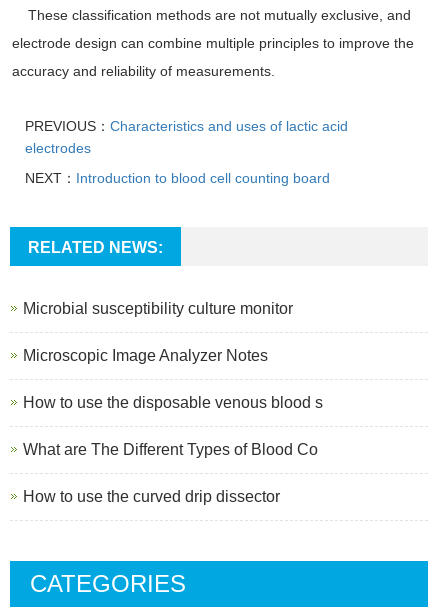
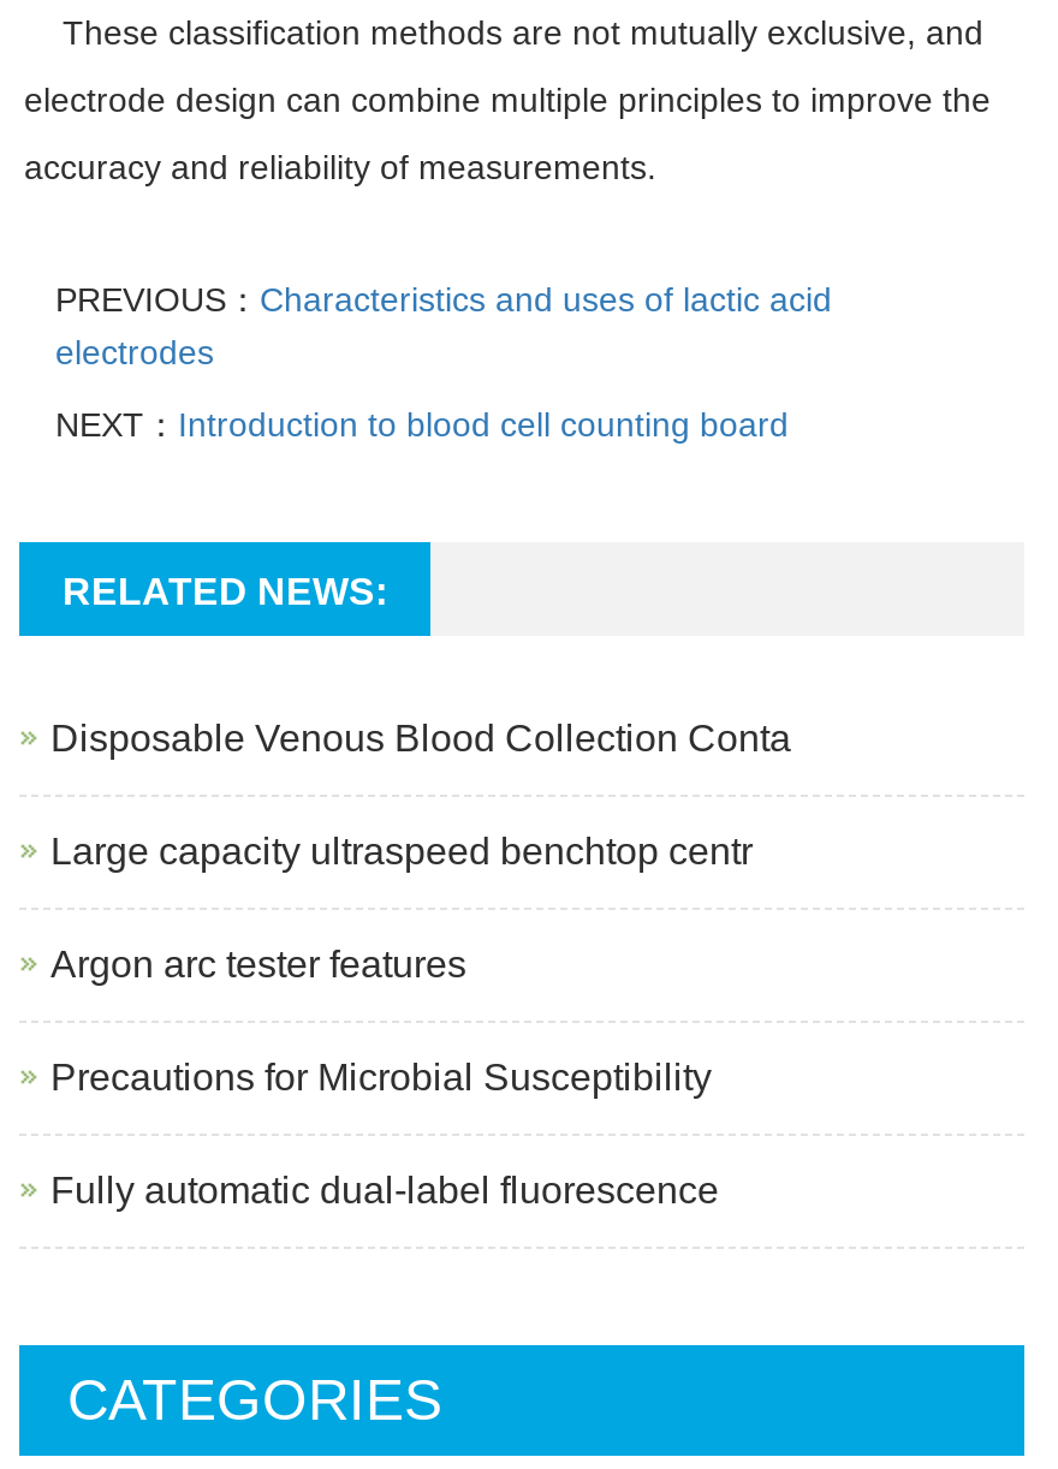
- Microbial susceptibility culture monitor
+ Disposable Venous Blood Collection Conta

- Microscopic Image Analyzer Notes
+ Large capacity ultraspeed benchtop centr

- How to use the disposable venous blood s
+ Argon arc tester features

- What are The Different Types of Blood Co
+ Precautions for Microbial Susceptibility

- How to use the curved drip dissector
+ Fully automatic dual-label fluorescence
